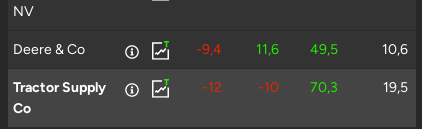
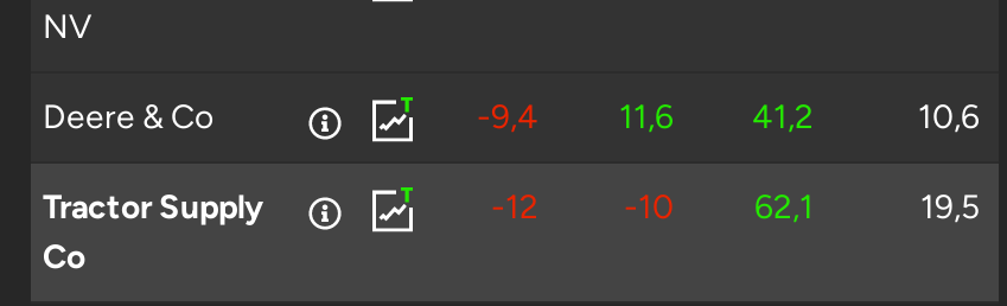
- 49,5
+ 41,2

- 70,3
+ 62,1
